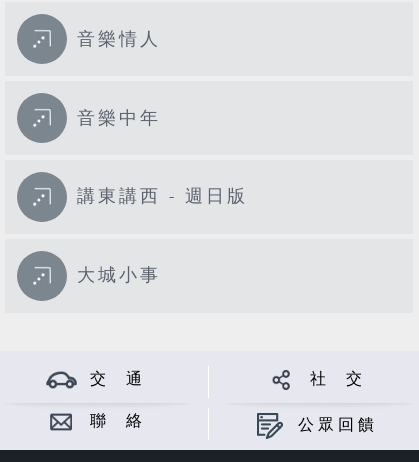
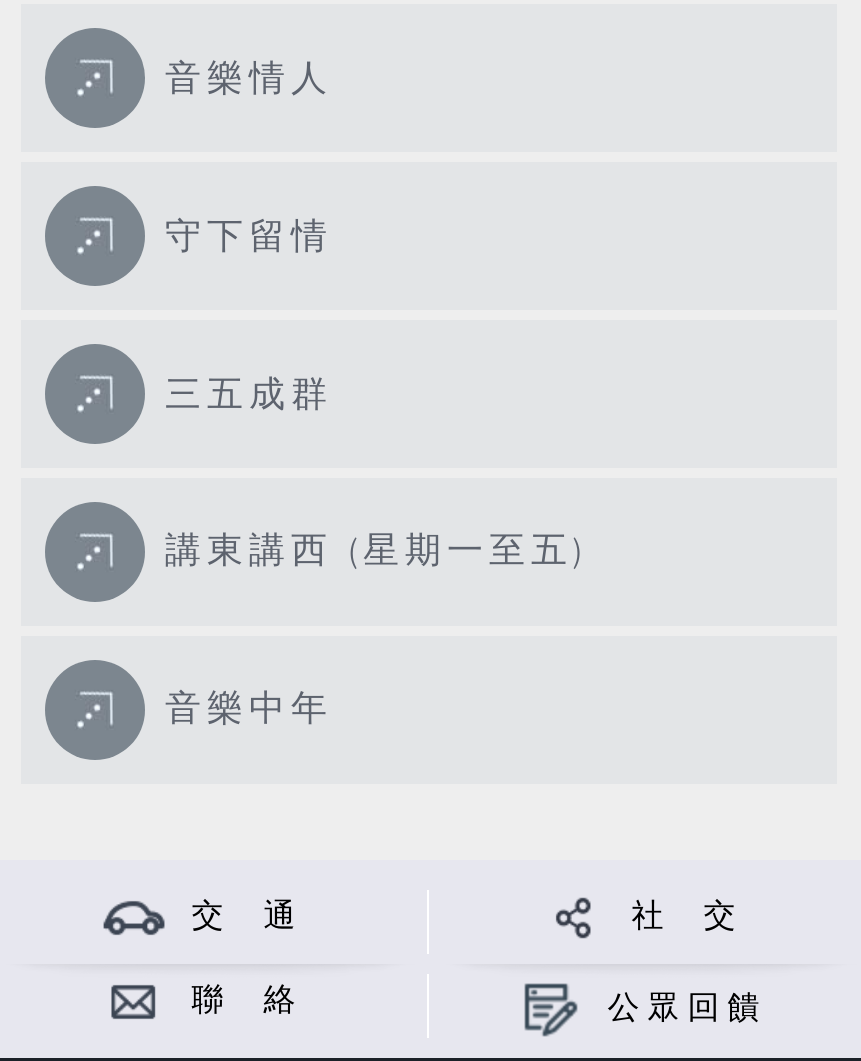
+ 守下留情

+ 三五成群

+ 講東講西 (星期一至五)

moved down: 音樂中年

- 講東講西 - 週日版

- 大城小事
